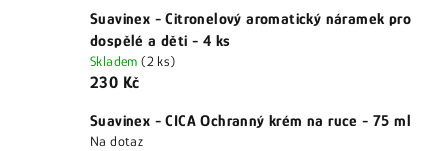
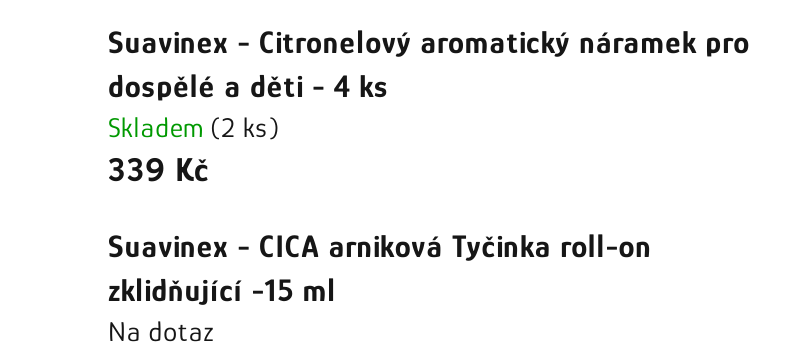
- 230 Kč
+ 339 Kč

- Suavinex - CICA Ochranný krém na ruce - 75 ml
+ Suavinex - CICA arniková Tyčinka roll-on
+ zklidňující -15 ml
